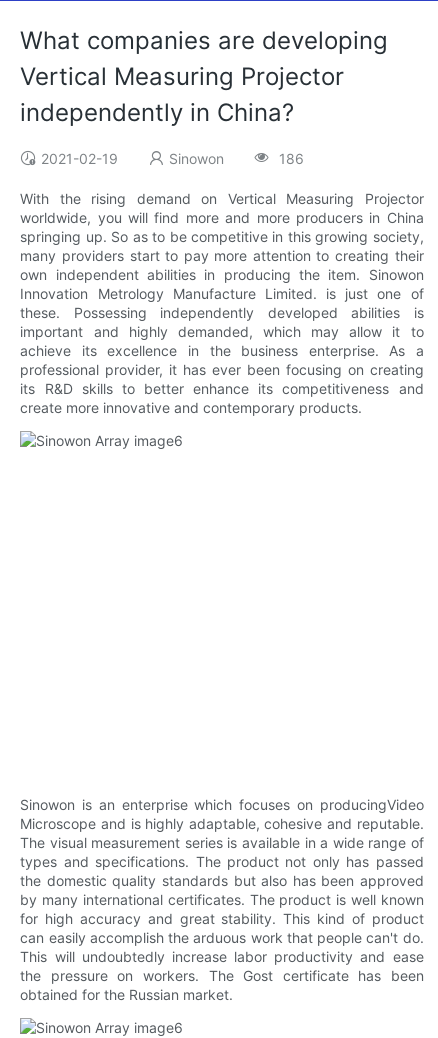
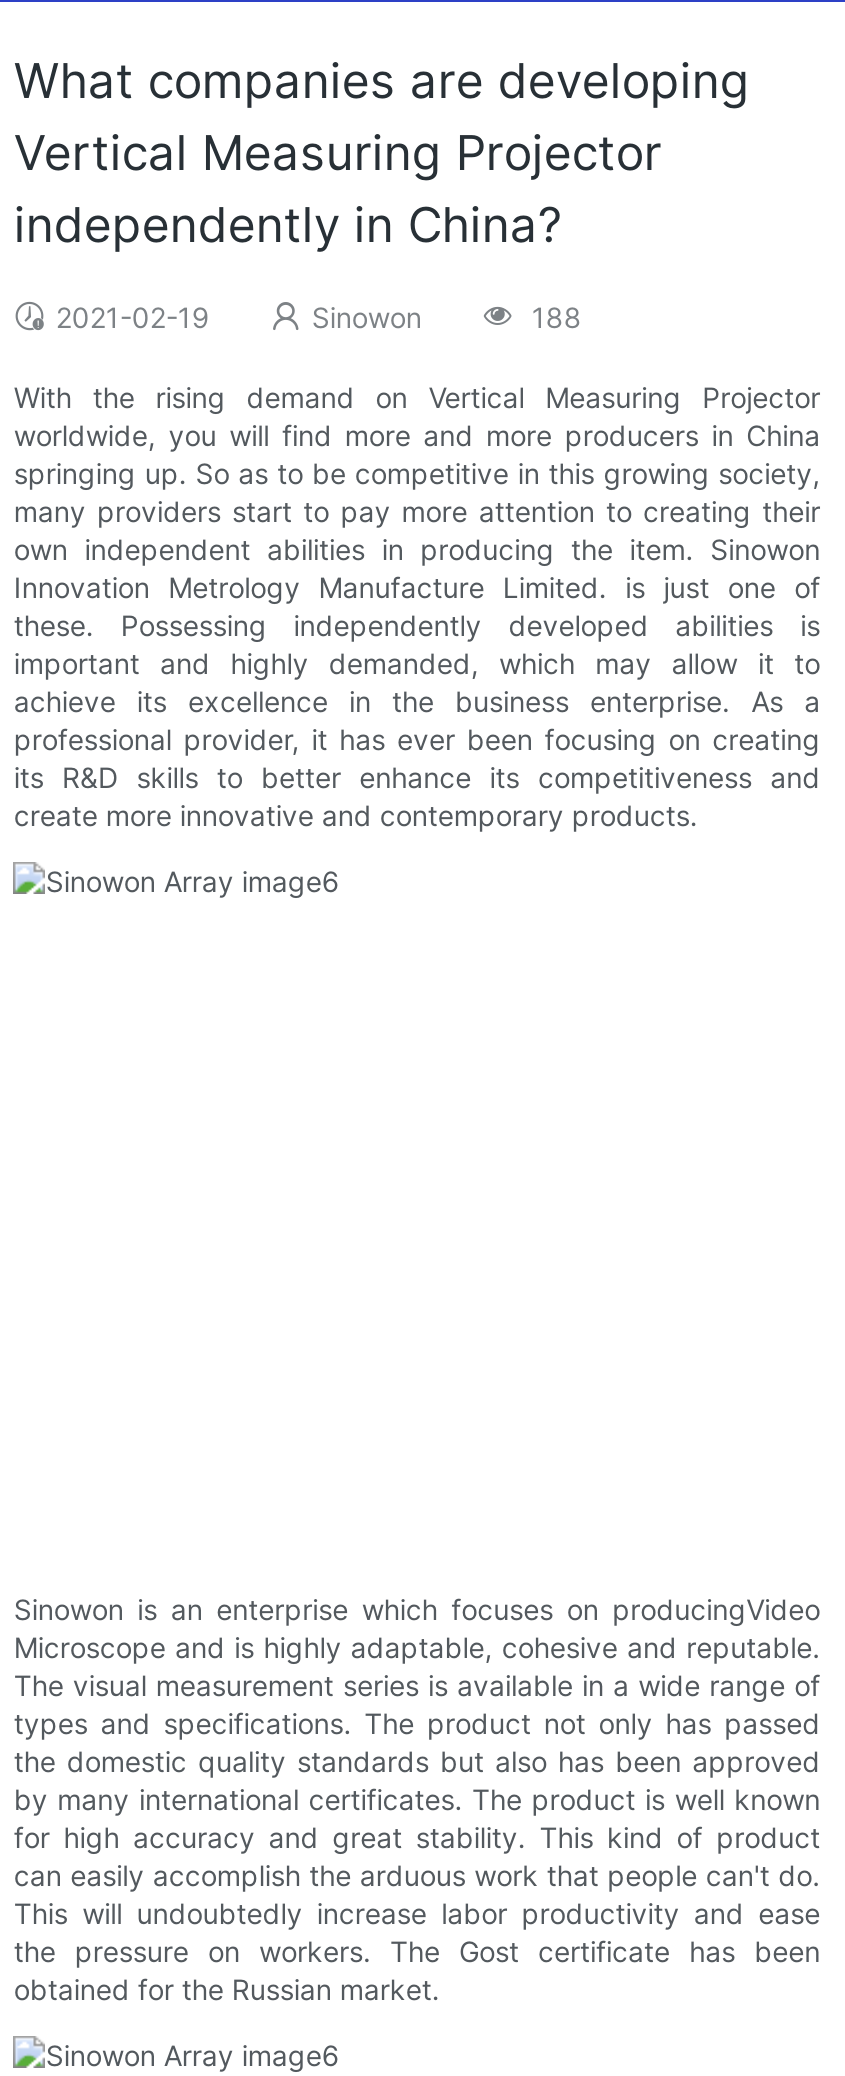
- 186
+ 188
